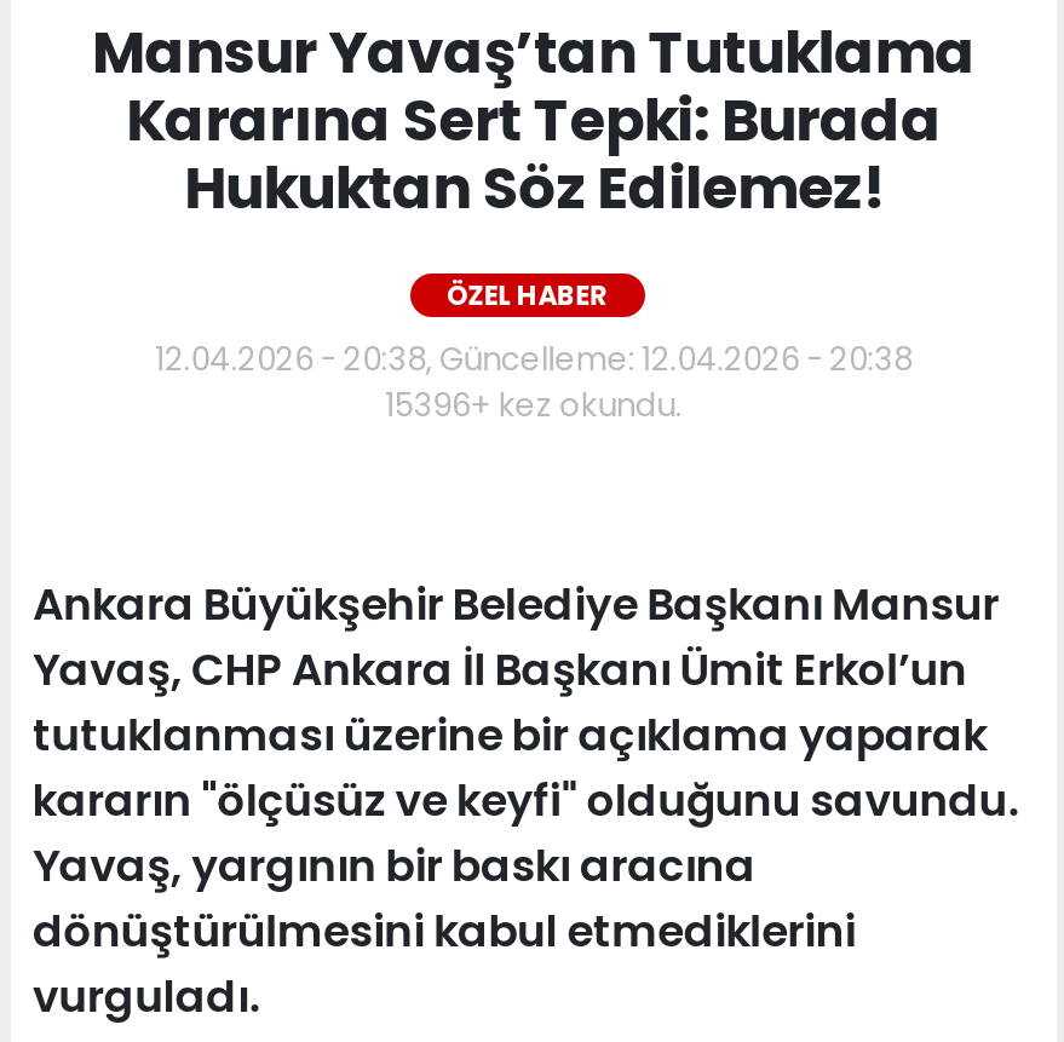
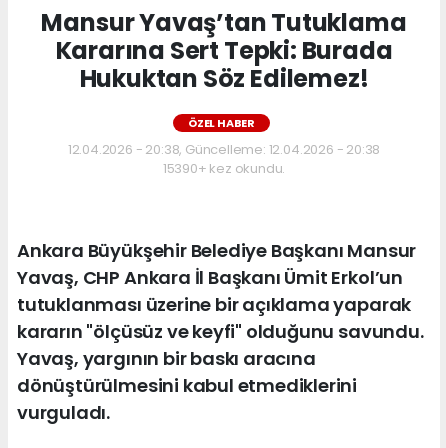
- 15396+ kez okundu.
+ 15390+ kez okundu.
